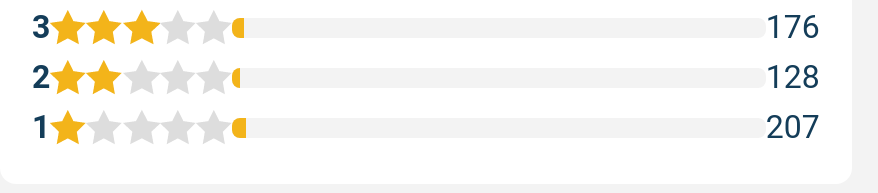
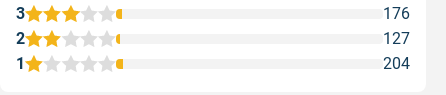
- 128
+ 127

- 207
+ 204
